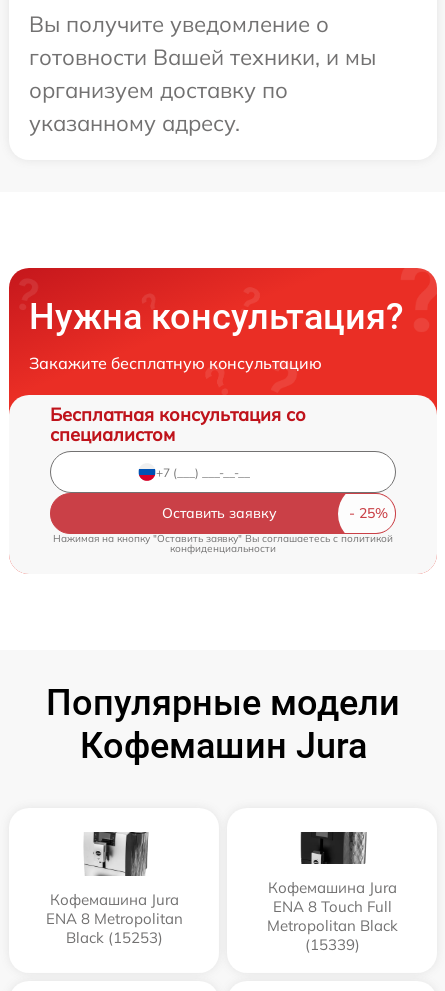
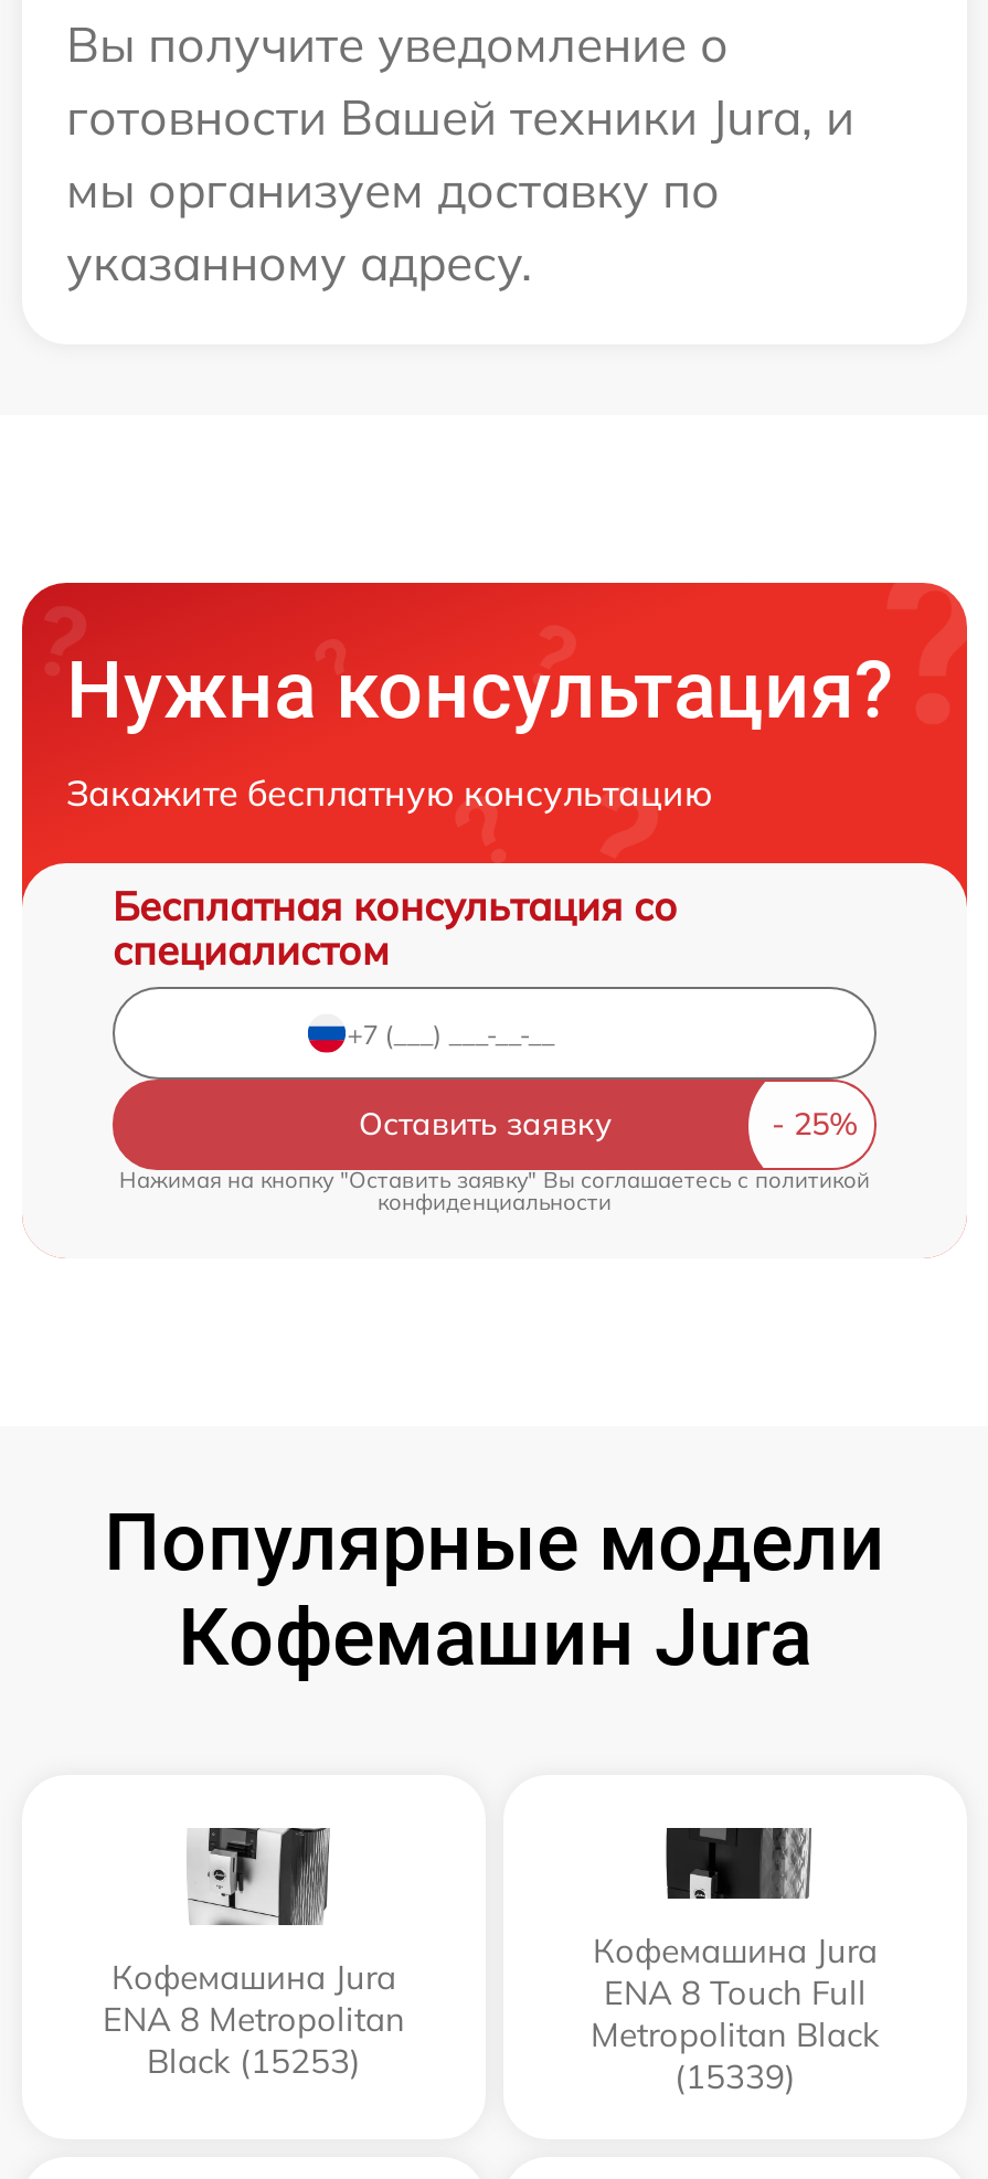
- готовности Вашей техники, и мы
- организуем доставку по
+ готовности Вашей техники Jura, и
+ мы организуем доставку по
